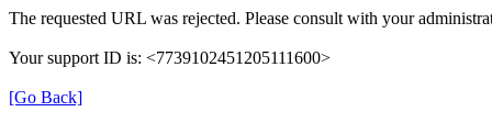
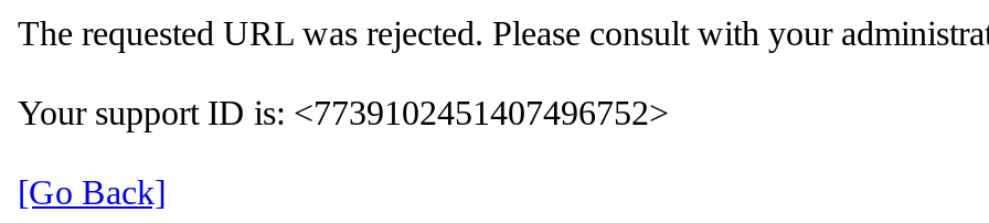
- Your support ID is: <7739102451205111600>
+ Your support ID is: <7739102451407496752>
